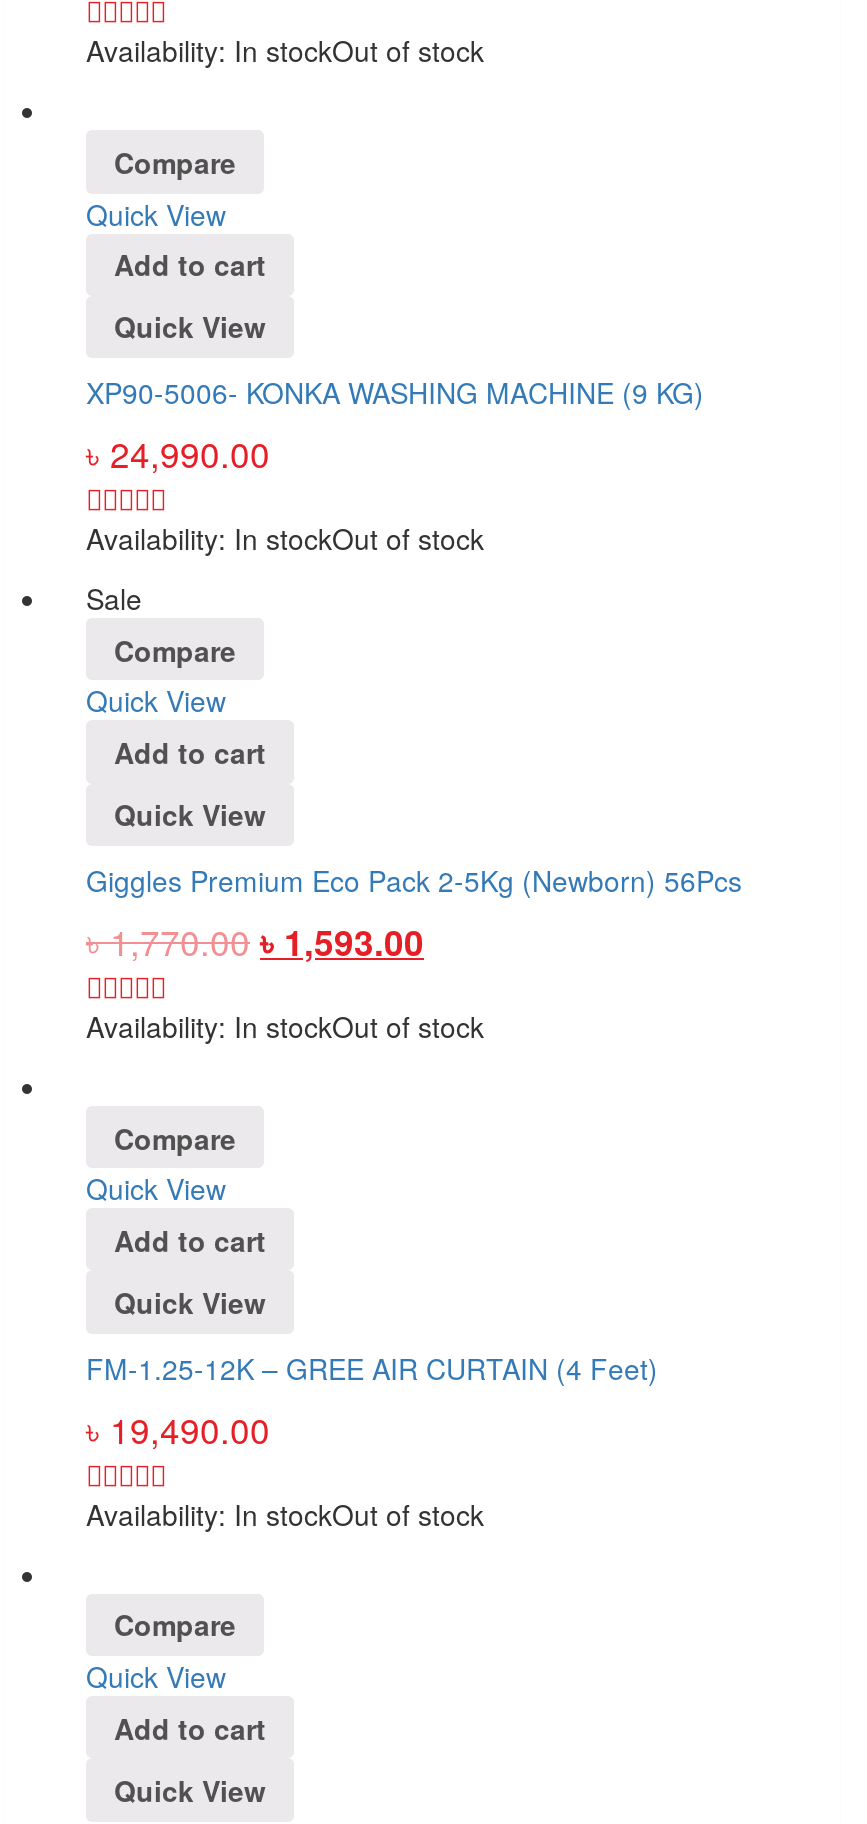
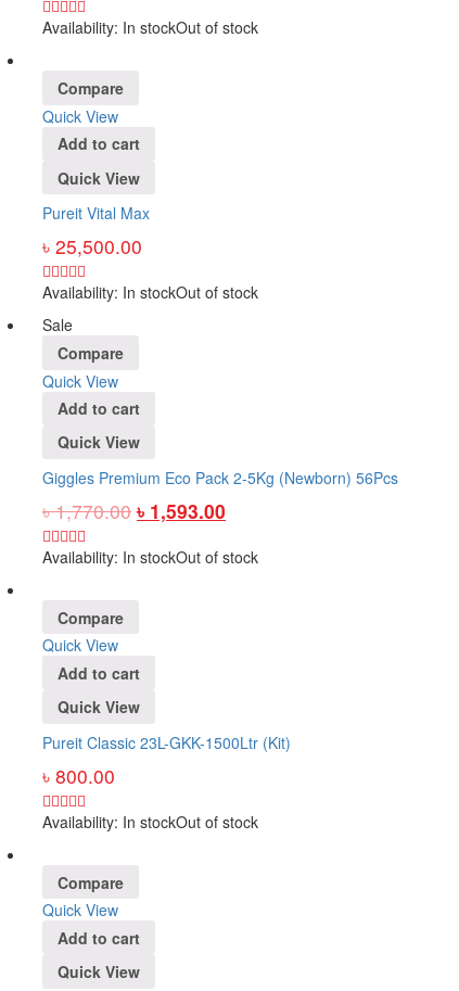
- XP90-5006- KONKA WASHING MACHINE (9 KG)
- ৳ 24,990.00
+ Pureit Vital Max
+ ৳ 25,500.00

- FM-1.25-12K – GREE AIR CURTAIN (4 Feet)
- ৳ 19,490.00
+ Pureit Classic 23L-GKK-1500Ltr (Kit)
+ ৳ 800.00
